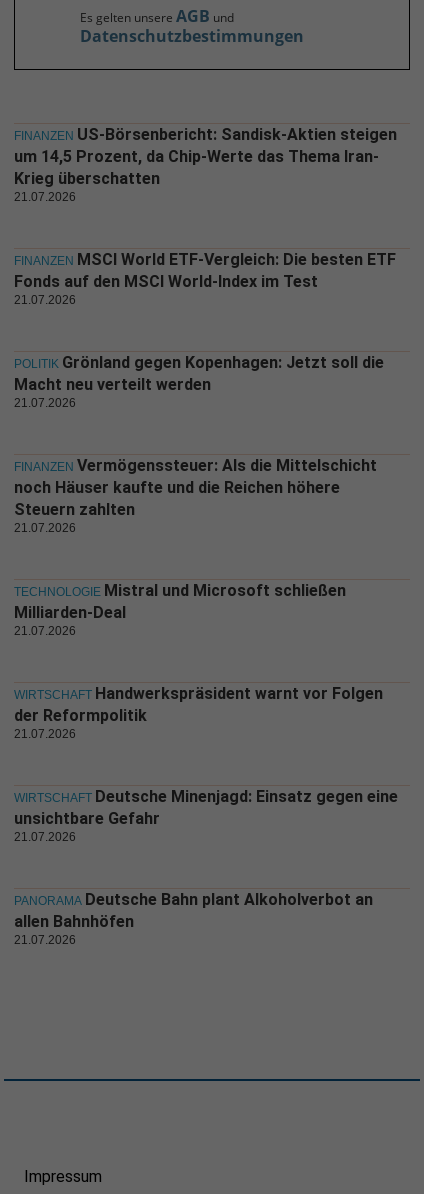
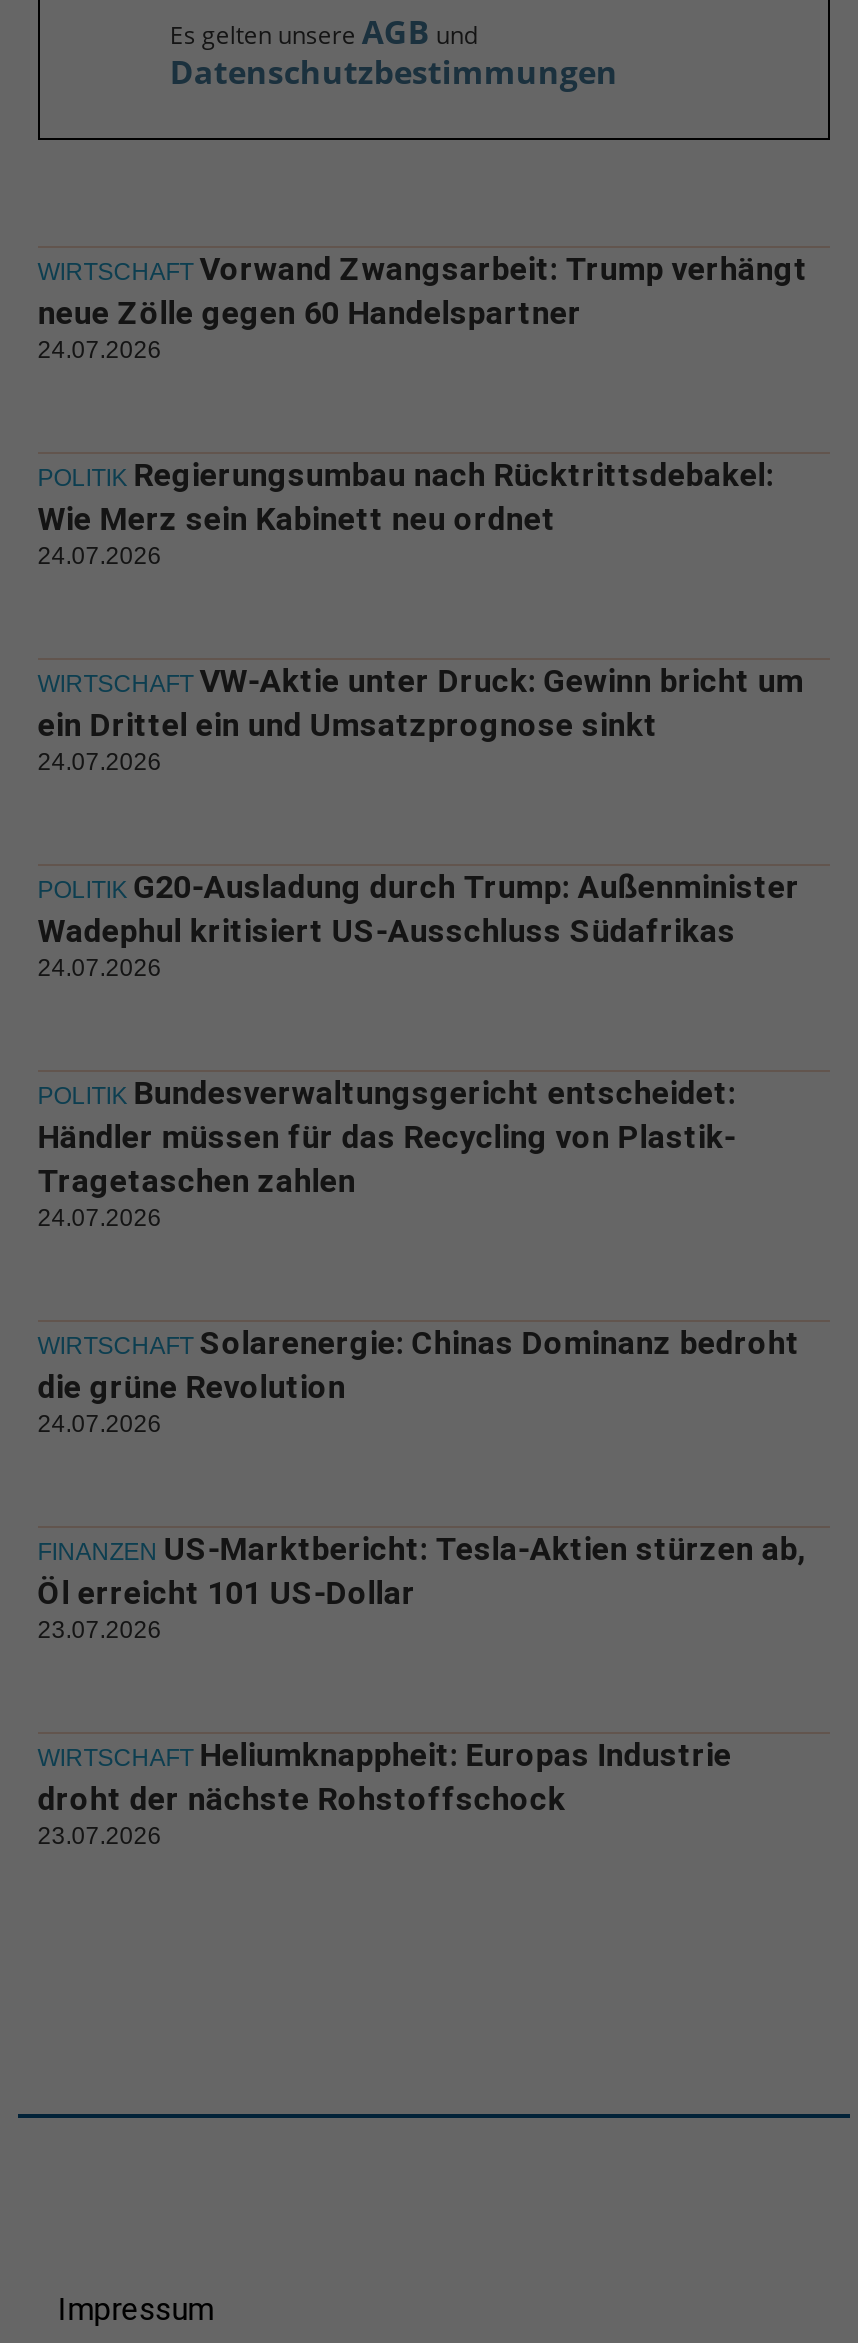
- FINANZEN US-Börsenbericht: Sandisk-Aktien steigen
- um 14,5 Prozent, da Chip-Werte das Thema Iran-
- Krieg überschatten
- 21.07.2026
+ WIRTSCHAFT Vorwand Zwangsarbeit: Trump verhängt
+ neue Zölle gegen 60 Handelspartner
+ 24.07.2026

- FINANZEN MSCI World ETF-Vergleich: Die besten ETF
- Fonds auf den MSCI World-Index im Test
- 21.07.2026
+ POLITIK Regierungsumbau nach Rücktrittsdebakel:
+ Wie Merz sein Kabinett neu ordnet
+ 24.07.2026

- POLITIK Grönland gegen Kopenhagen: Jetzt soll die
- Macht neu verteilt werden
- 21.07.2026
+ WIRTSCHAFT VW-Aktie unter Druck: Gewinn bricht um
+ ein Drittel ein und Umsatzprognose sinkt
+ 24.07.2026

- FINANZEN Vermögenssteuer: Als die Mittelschicht
- noch Häuser kaufte und die Reichen höhere
- Steuern zahlten
- 21.07.2026
+ POLITIK G20-Ausladung durch Trump: Außenminister
+ Wadephul kritisiert US-Ausschluss Südafrikas
+ 24.07.2026

- TECHNOLOGIE Mistral und Microsoft schließen
- Milliarden-Deal
- 21.07.2026
+ POLITIK Bundesverwaltungsgericht entscheidet:
+ Händler müssen für das Recycling von Plastik-
+ Tragetaschen zahlen
+ 24.07.2026

- WIRTSCHAFT Handwerkspräsident warnt vor Folgen
- der Reformpolitik
- 21.07.2026
+ WIRTSCHAFT Solarenergie: Chinas Dominanz bedroht
+ die grüne Revolution
+ 24.07.2026

- WIRTSCHAFT Deutsche Minenjagd: Einsatz gegen eine
- unsichtbare Gefahr
- 21.07.2026
+ FINANZEN US-Marktbericht: Tesla-Aktien stürzen ab,
+ Öl erreicht 101 US-Dollar
+ 23.07.2026

- PANORAMA Deutsche Bahn plant Alkoholverbot an
- allen Bahnhöfen
- 21.07.2026
+ WIRTSCHAFT Heliumknappheit: Europas Industrie
+ droht der nächste Rohstoffschock
+ 23.07.2026
